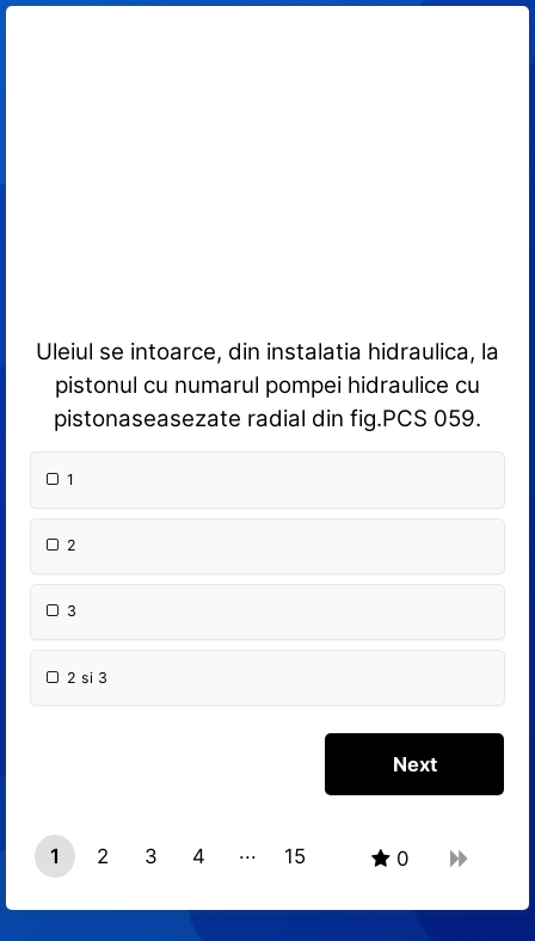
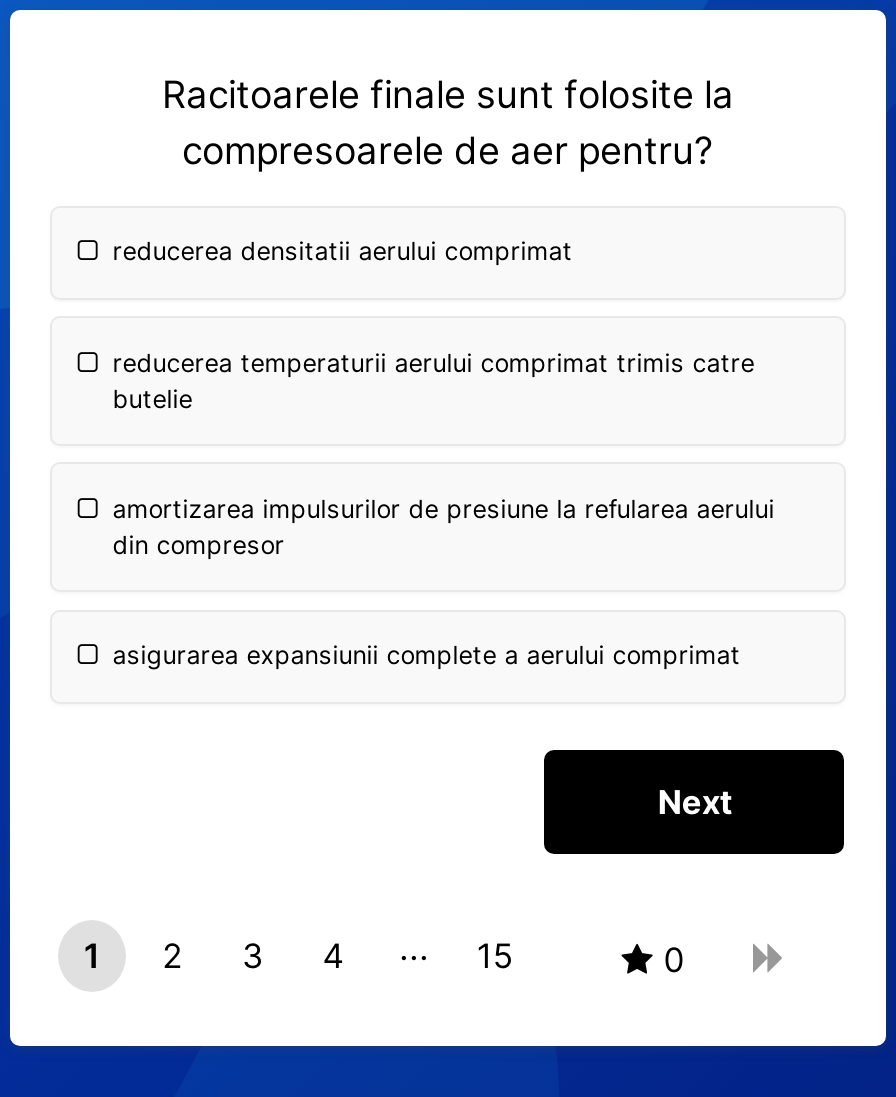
- Uleiul se intoarce, din instalatia hidraulica, la
- pistonul cu numarul pompei hidraulice cu
- pistonaseasezate radial din fig.PCS 059.
+ Racitoarele finale sunt folosite la
+ compresoarele de aer pentru?

- 1
+ reducerea densitatii aerului comprimat

- 2
+ reducerea temperaturii aerului comprimat trimis catre
+ butelie

- 3
+ amortizarea impulsurilor de presiune la refularea aerului
+ din compresor

- 2 si 3
+ asigurarea expansiunii complete a aerului comprimat
